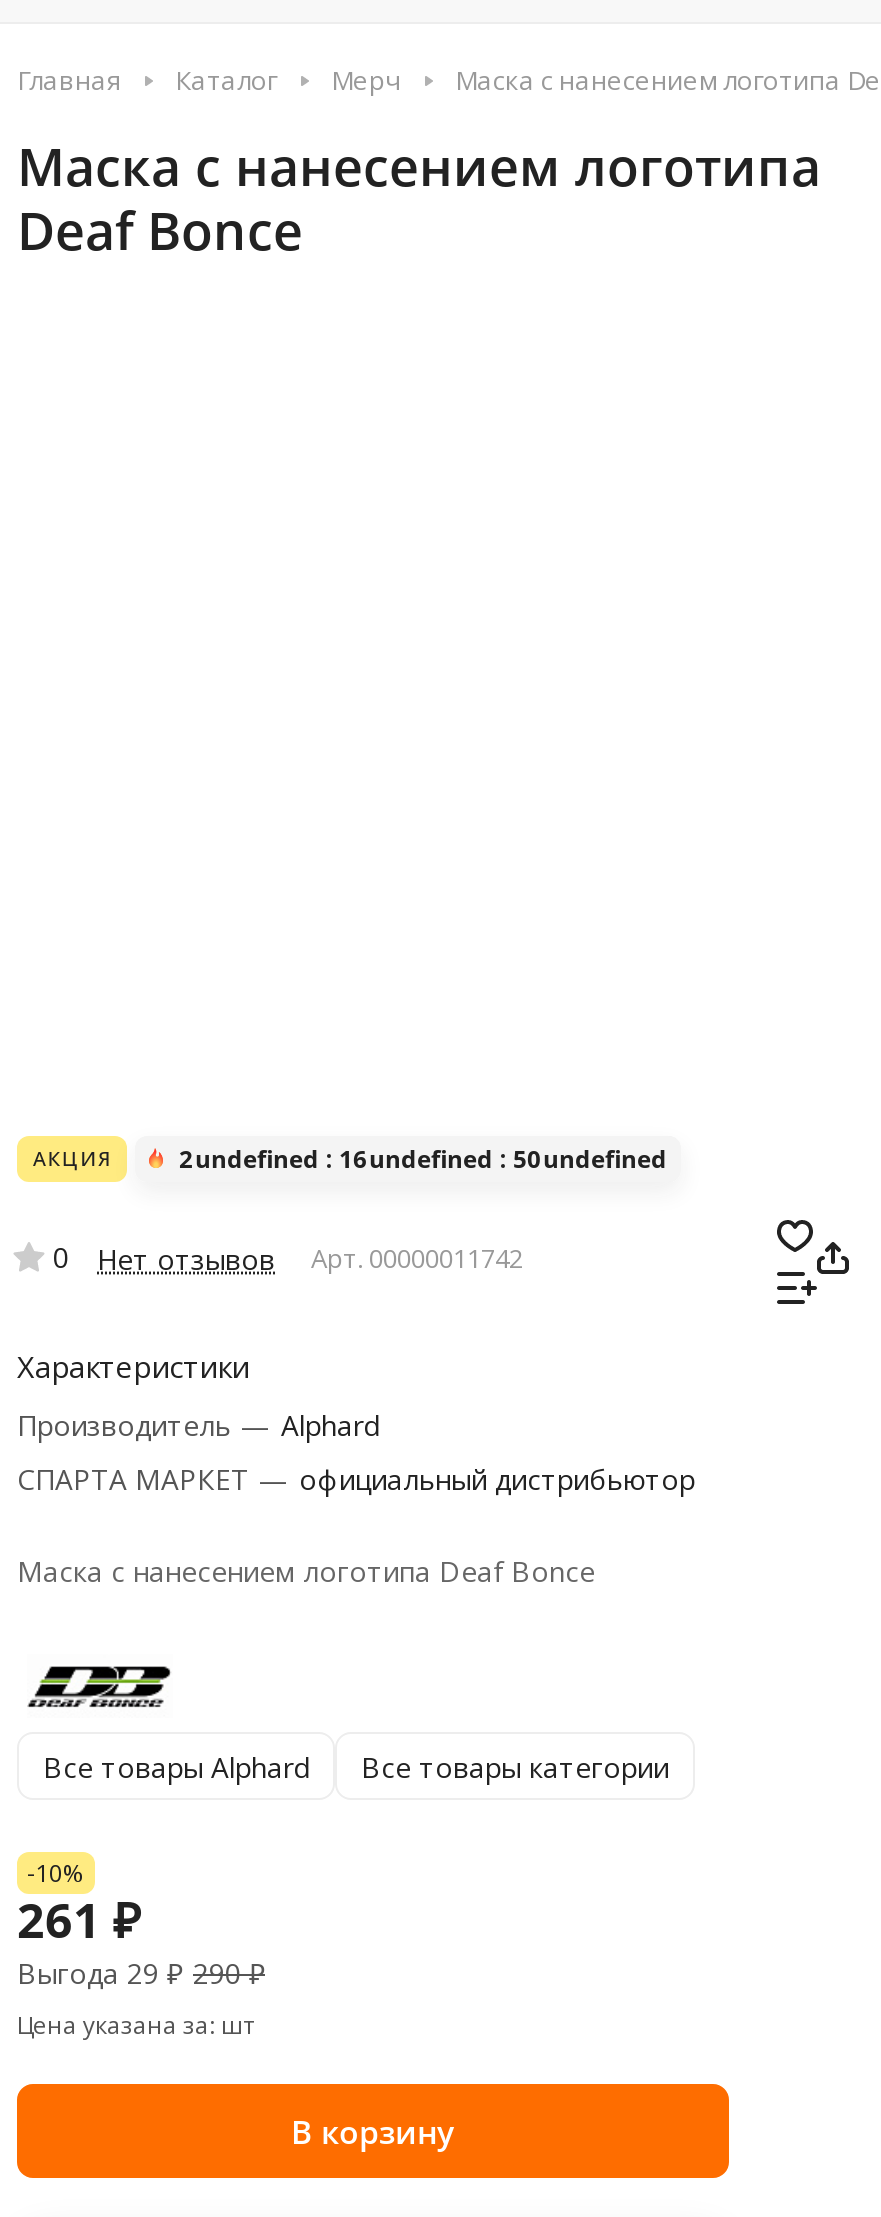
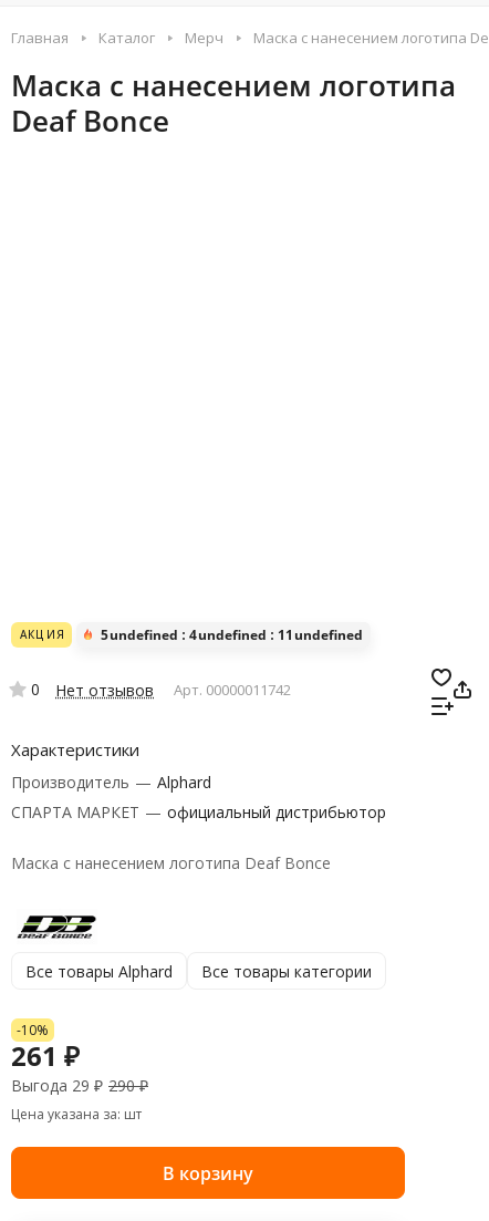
- 2undefined 16undefined 50undefined
+ 5undefined 4undefined 11undefined
